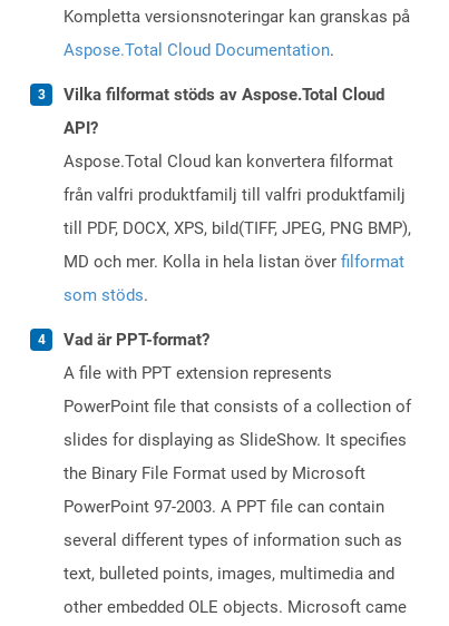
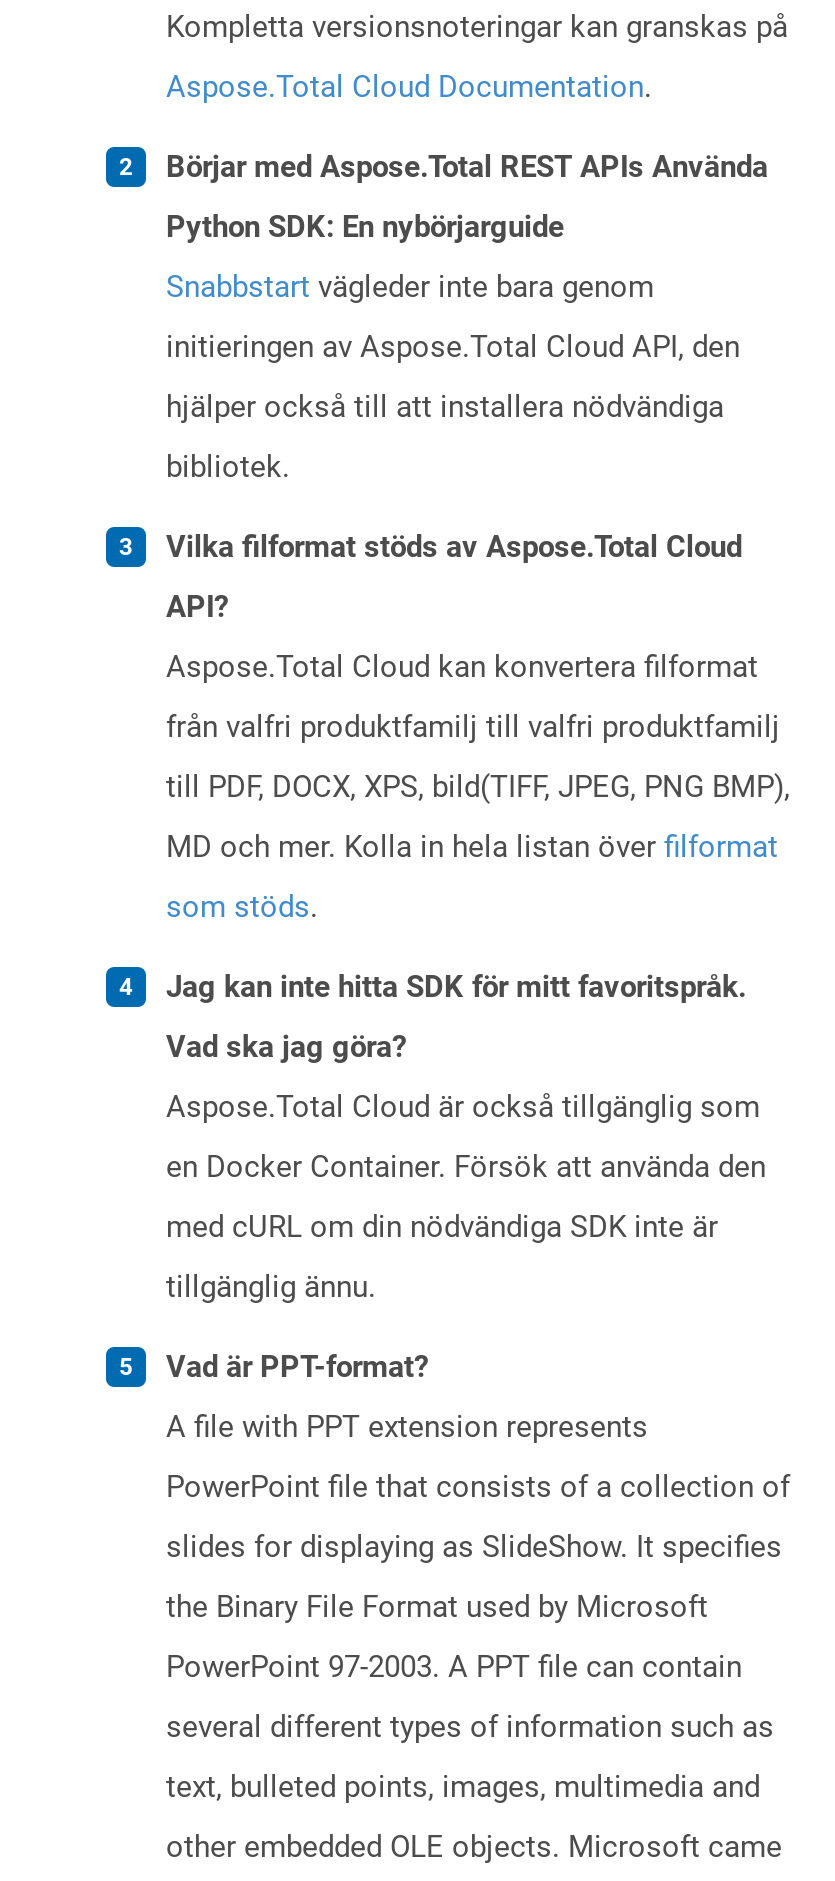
+ Börjar med Aspose.Total REST APIs Använda
+ Python SDK: En nybörjarguide
+ Snabbstart vägleder inte bara genom
+ initieringen av Aspose.Total Cloud API, den
+ hjälper också till att installera nödvändiga
+ bibliotek.

+ Jag kan inte hitta SDK för mitt favoritspråk.
+ Vad ska jag göra?
+ Aspose.Total Cloud är också tillgänglig som
+ en Docker Container. Försök att använda den
+ med cURL om din nödvändiga SDK inte är
+ tillgänglig ännu.
